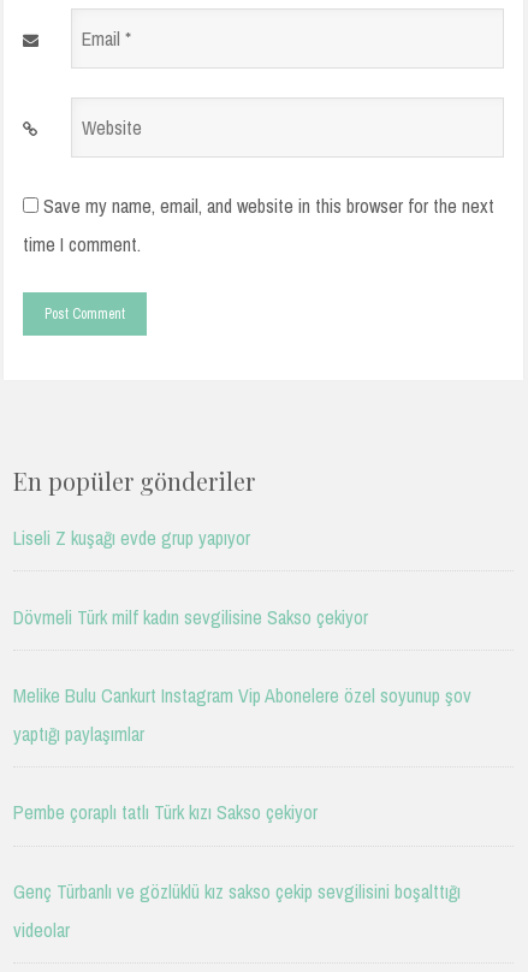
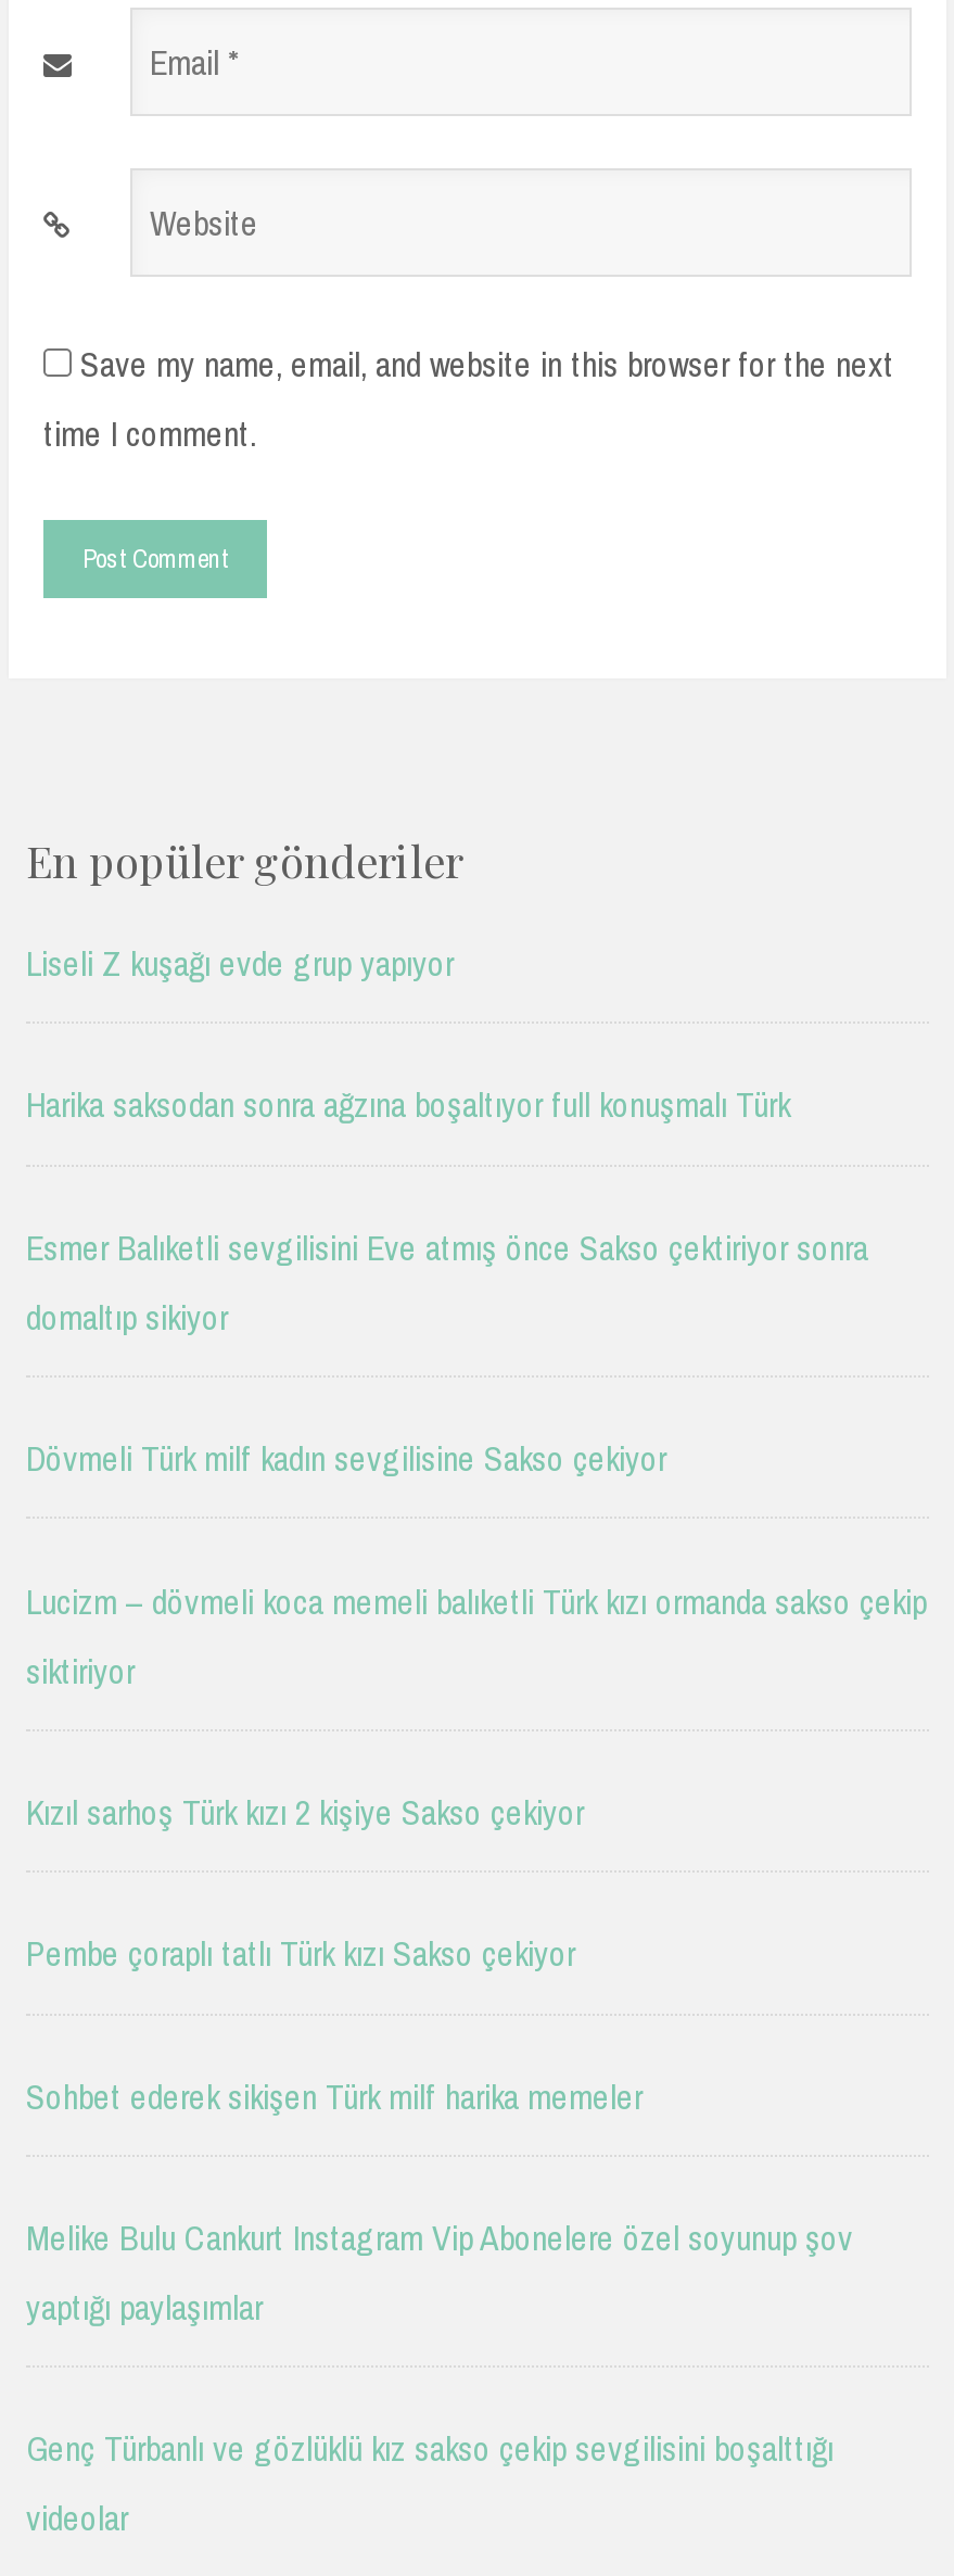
+ Harika saksodan sonra ağzına boşaltıyor full konuşmalı Türk
+ Esmer Balıketli sevgilisini Eve atmış önce Sakso çektiriyor sonra
+ domaltıp sikiyor

+ Lucizm – dövmeli koca memeli balıketli Türk kızı ormanda sakso çekip
+ siktiriyor
+ Kızıl sarhoş Türk kızı 2 kişiye Sakso çekiyor
+ Sohbet ederek sikişen Türk milf harika memeler

moved down: Melike Bulu Cankurt Instagram Vip Abonelere özel soyunup şov | yaptığı paylaşımlar

moved up: Pembe çoraplı tatlı Türk kızı Sakso çekiyor
